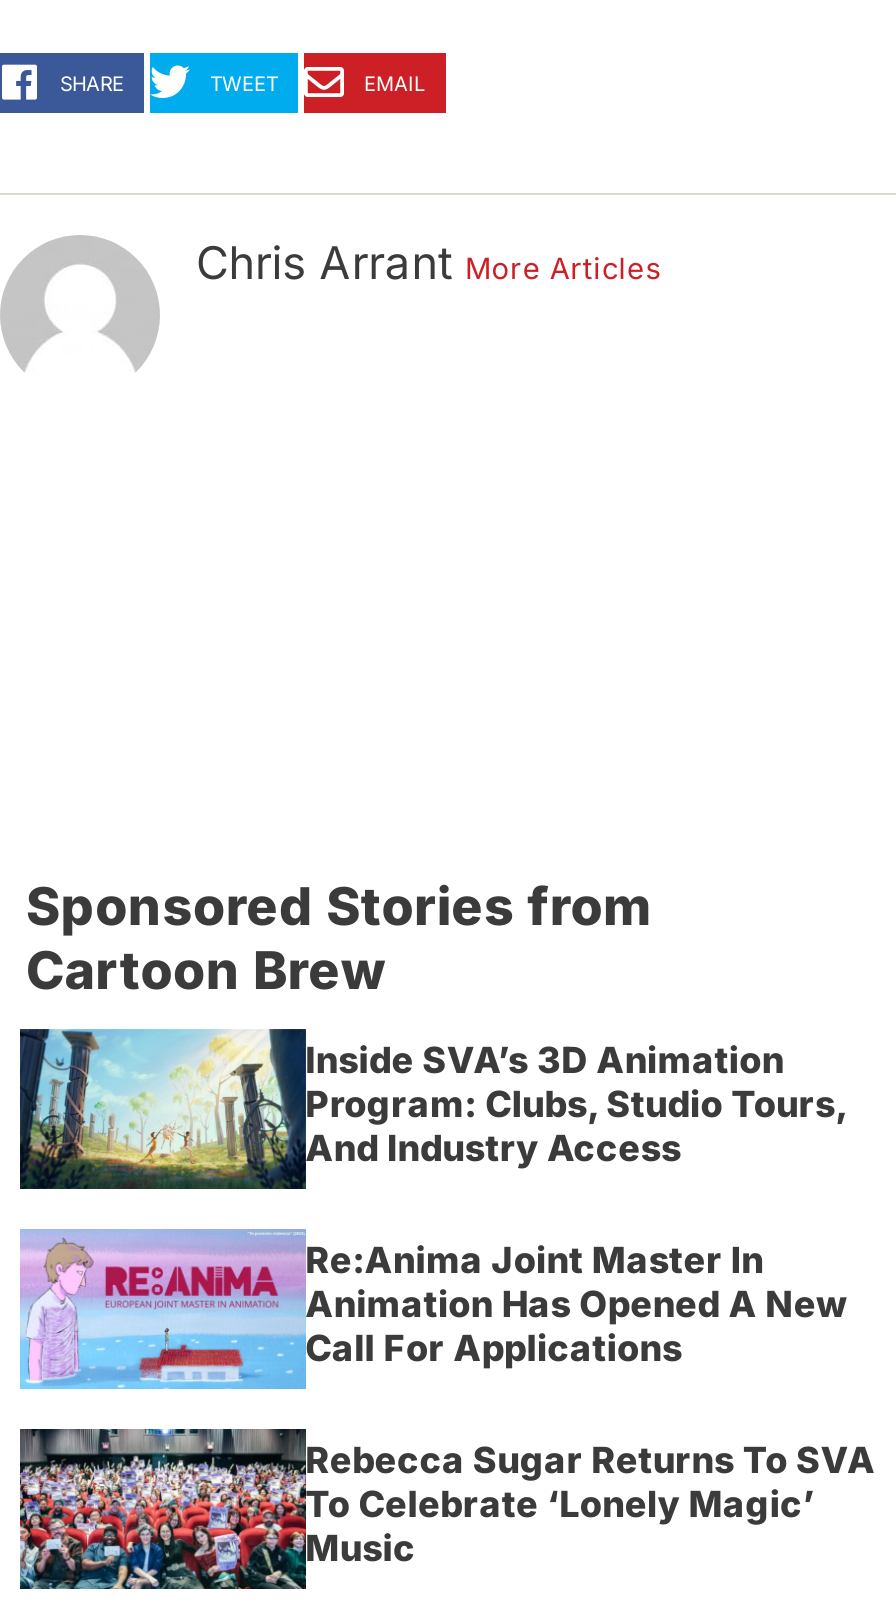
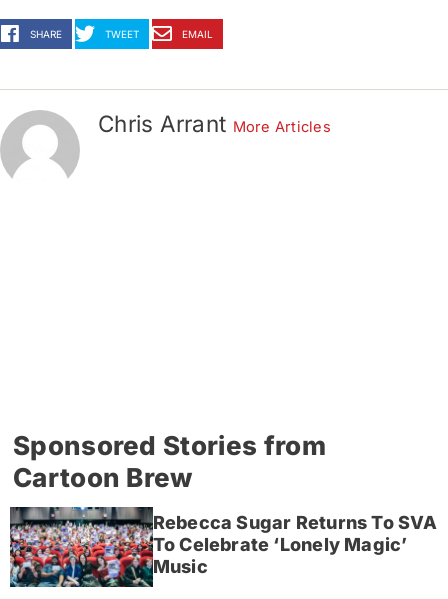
- [image]
- Inside SVA’s 3D Animation
- Program: Clubs, Studio Tours,
- And Industry Access
- Re:Anima Joint Master In
- Animation Has Opened A New
- Call For Applications

- [image]
